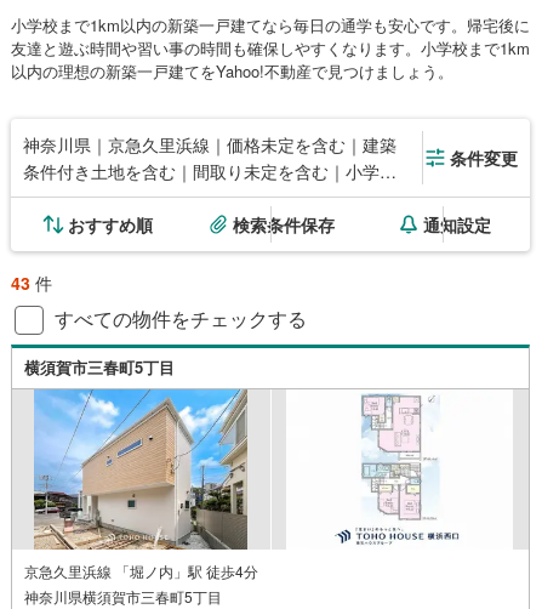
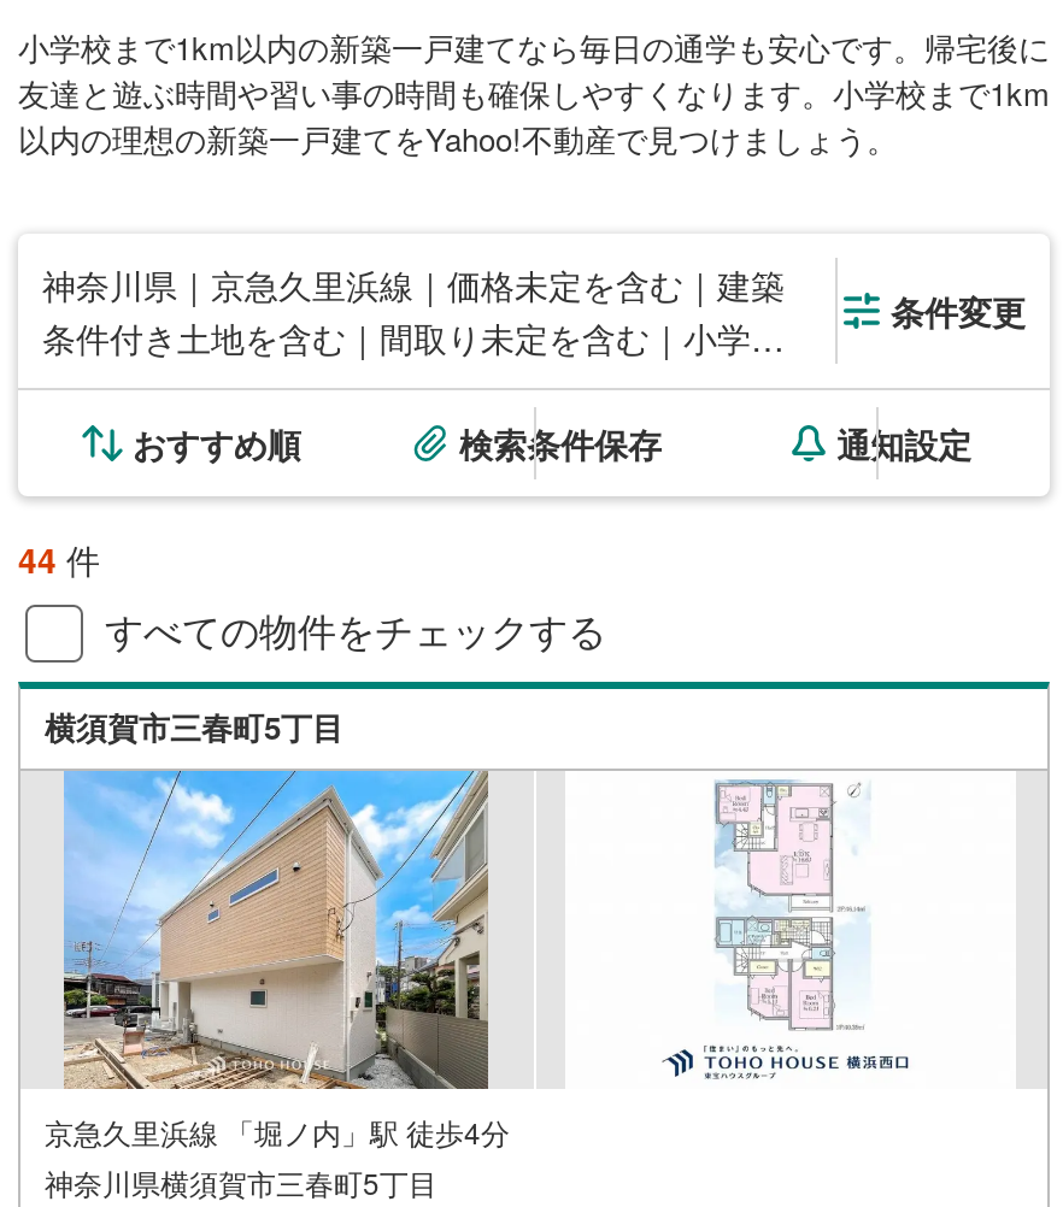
- 43件
+ 44件
